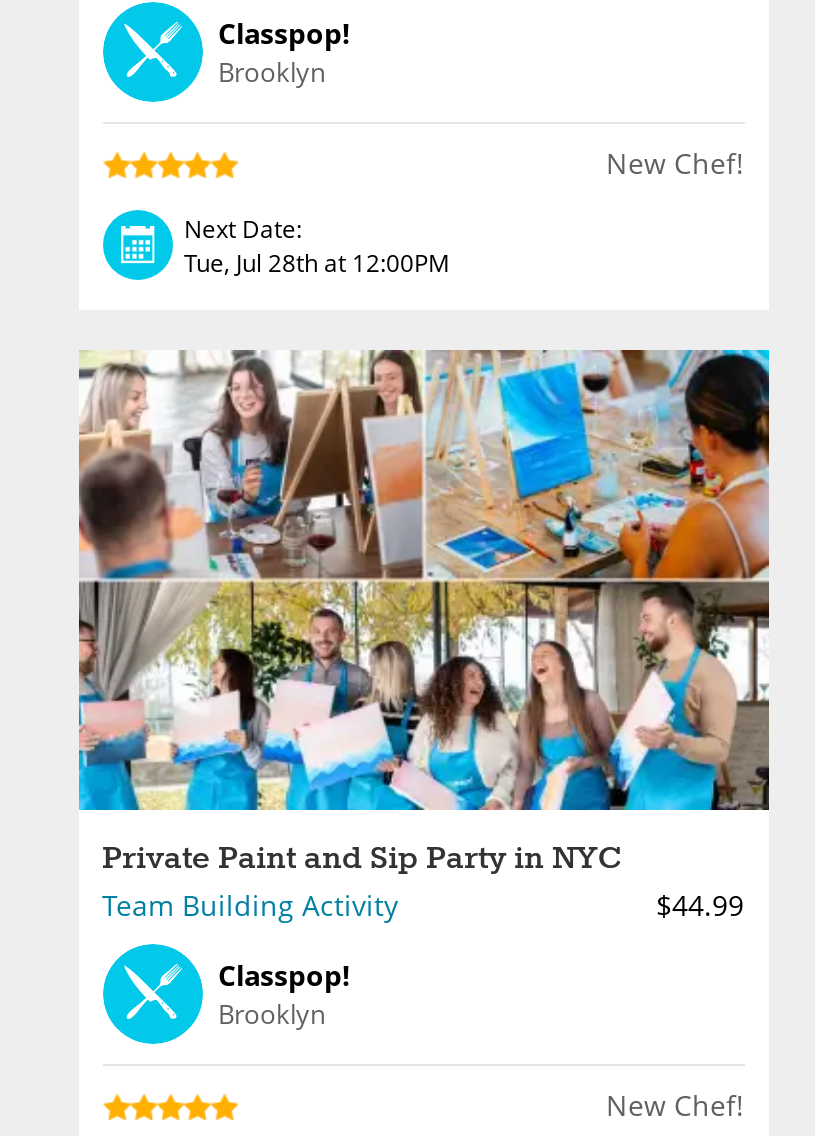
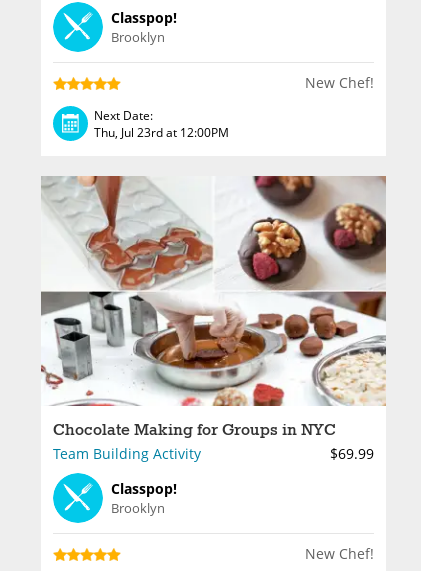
- Tue, Jul 28th at 12:00PM
+ Thu, Jul 23rd at 12:00PM

- [image]
- Private Paint and Sip Party in NYC
+ [image]
+ Chocolate Making for Groups in NYC

- $44.99
+ $69.99
